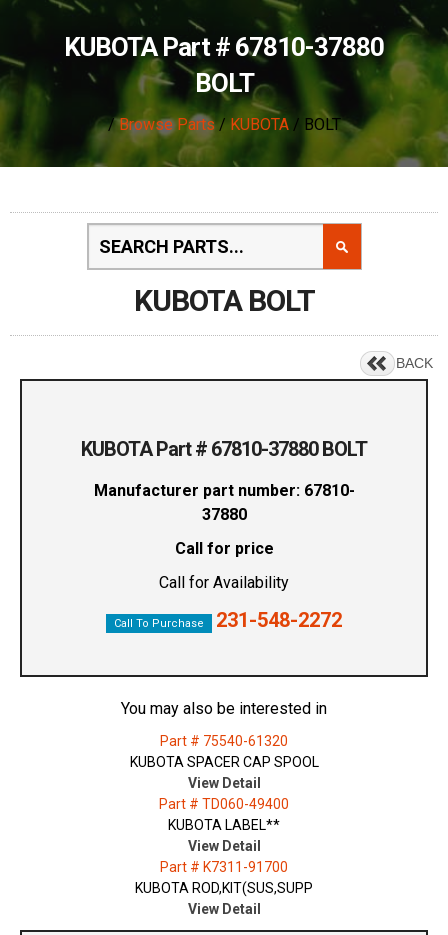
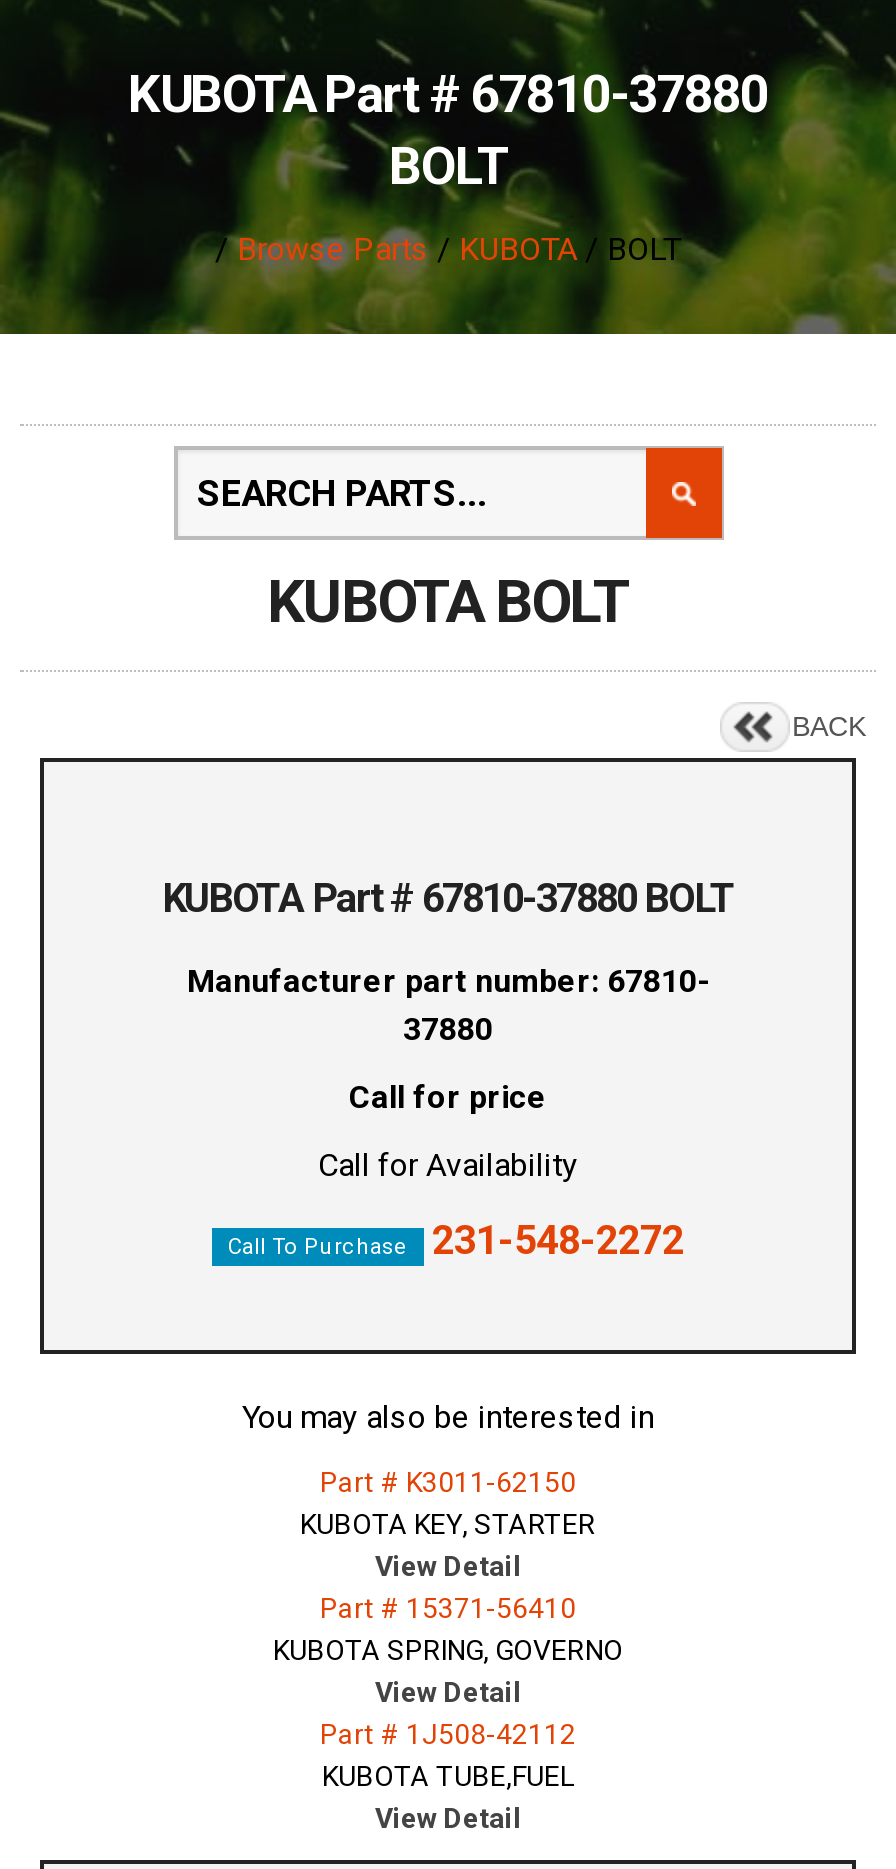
- Part # 75540-61320
- KUBOTA SPACER CAP SPOOL
+ Part # K3011-62150
+ KUBOTA KEY, STARTER

- Part # TD060-49400
- KUBOTA LABEL**
+ Part # 15371-56410
+ KUBOTA SPRING, GOVERNO

- Part # K7311-91700
+ Part # 1J508-42112

- KUBOTA ROD,KIT(SUS,SUPP
+ KUBOTA TUBE,FUEL
